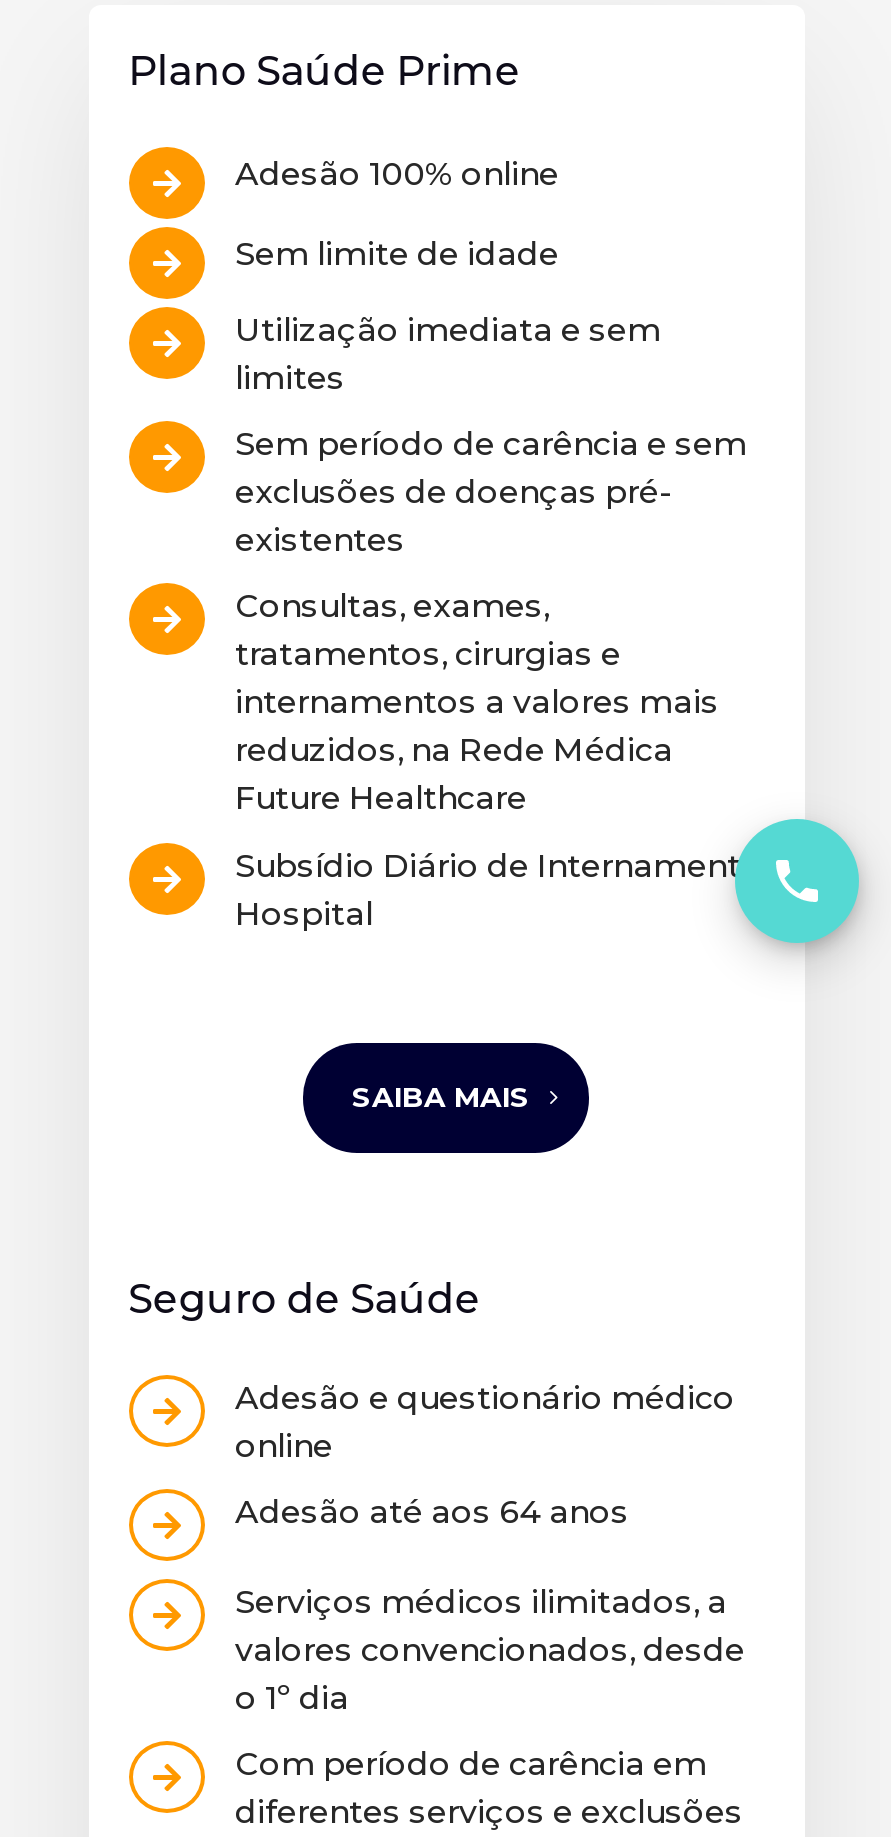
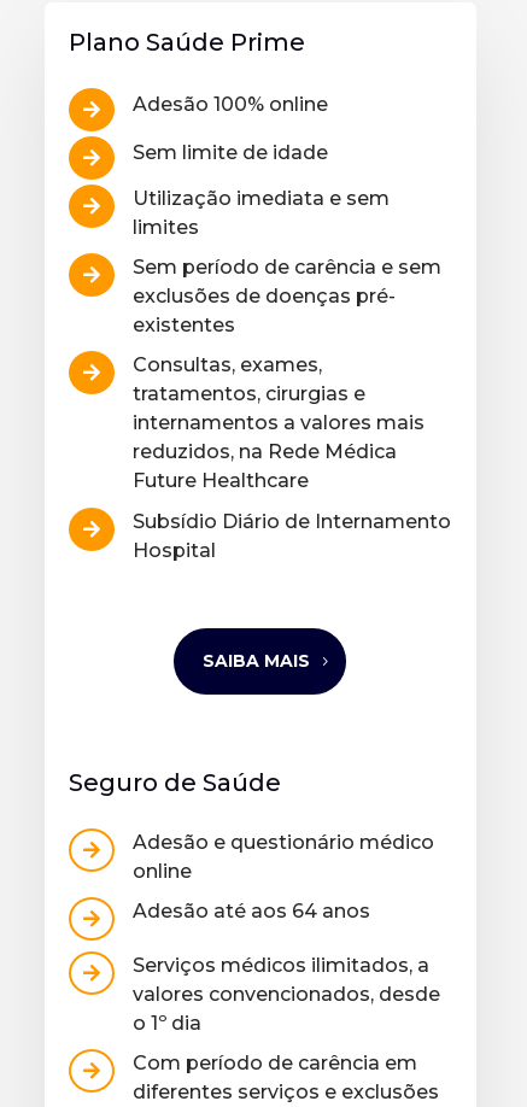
- [image]
